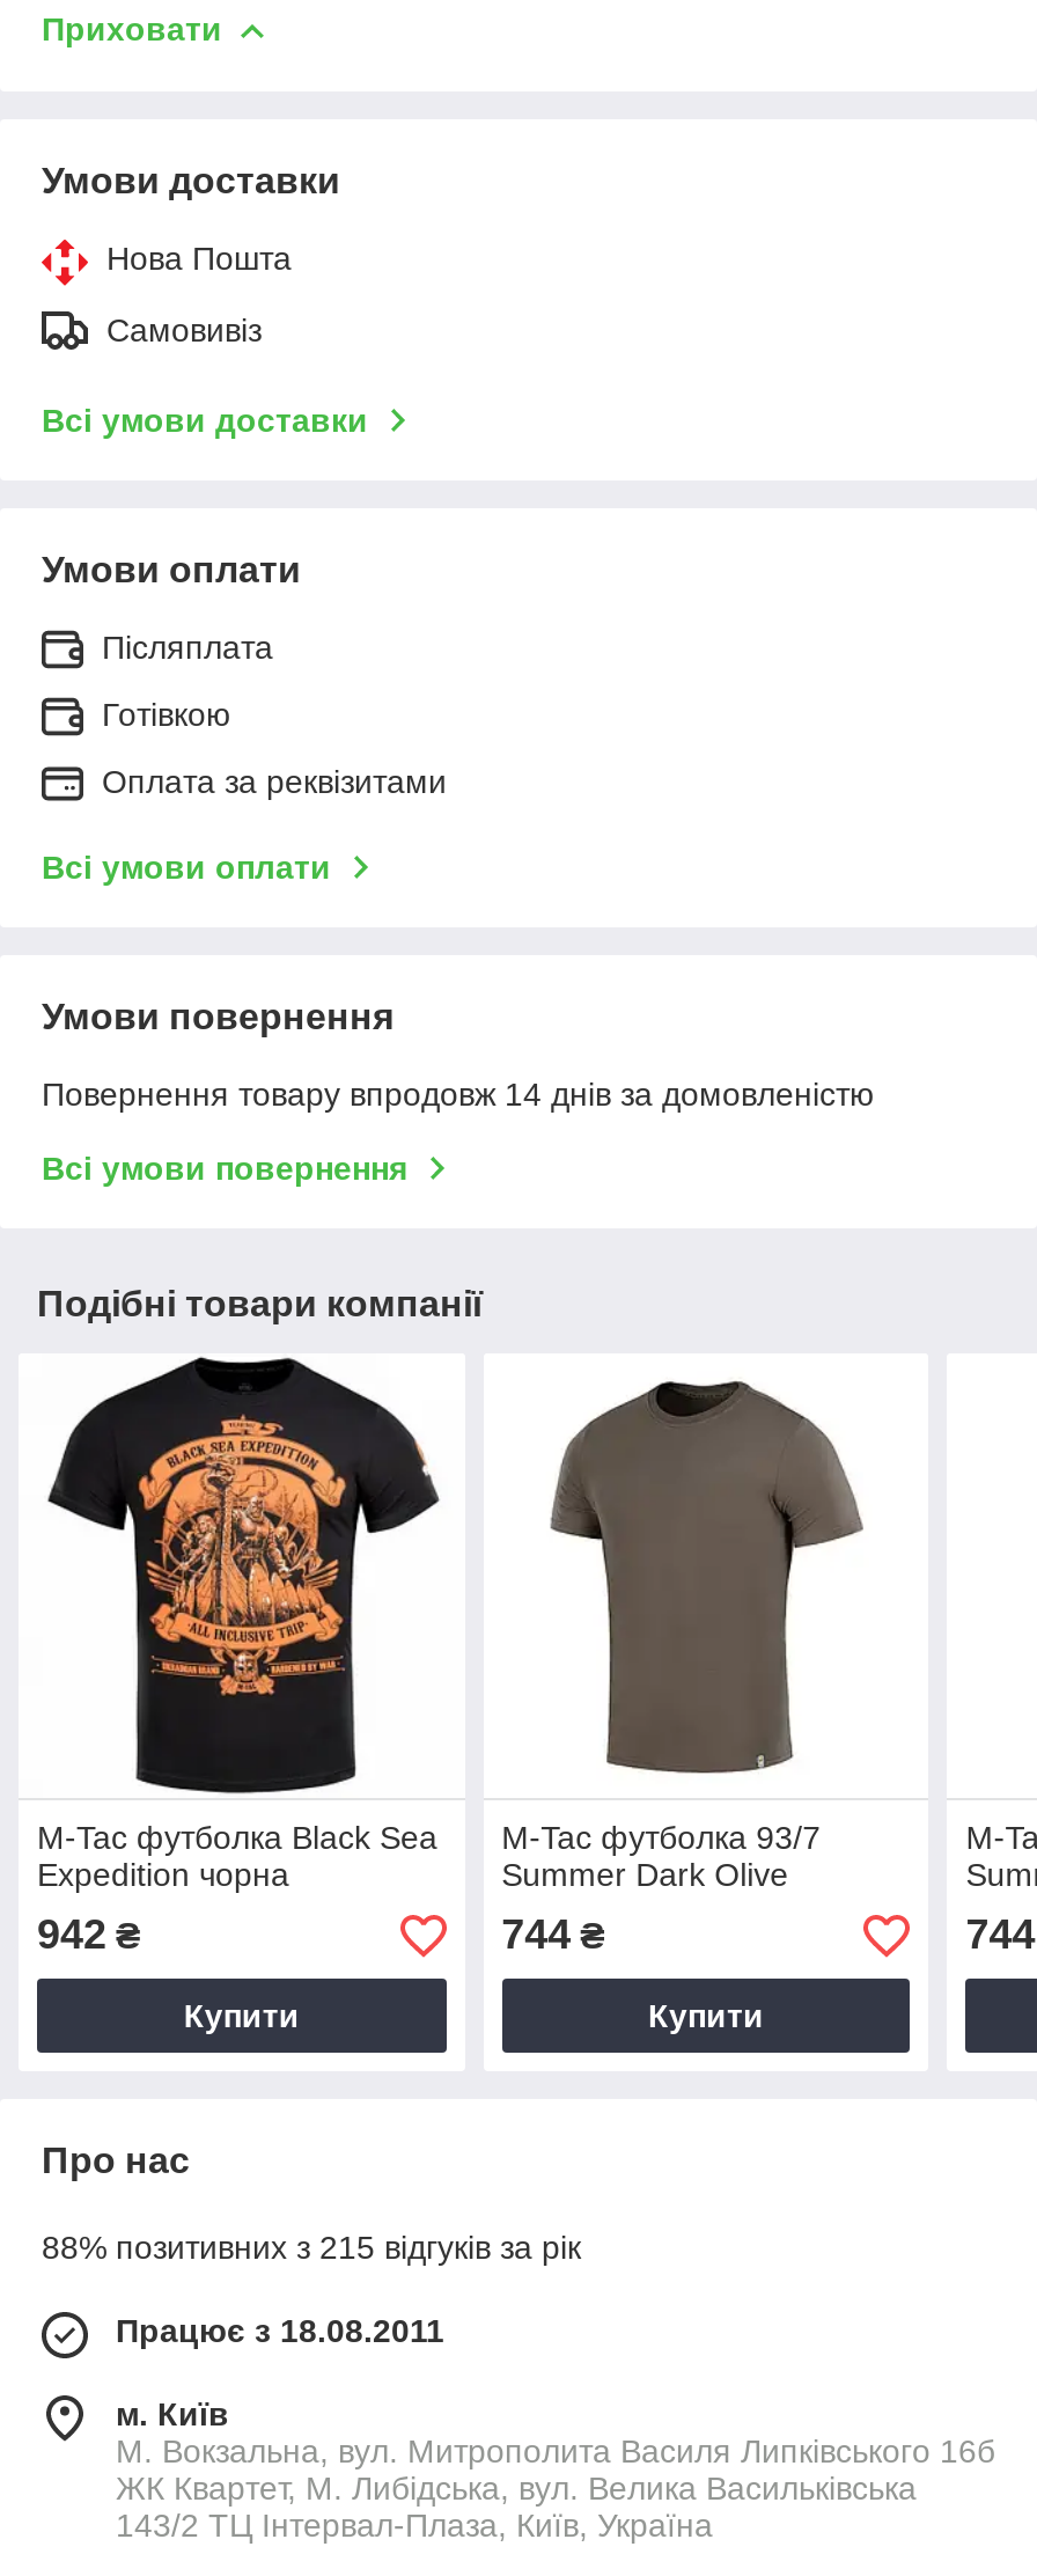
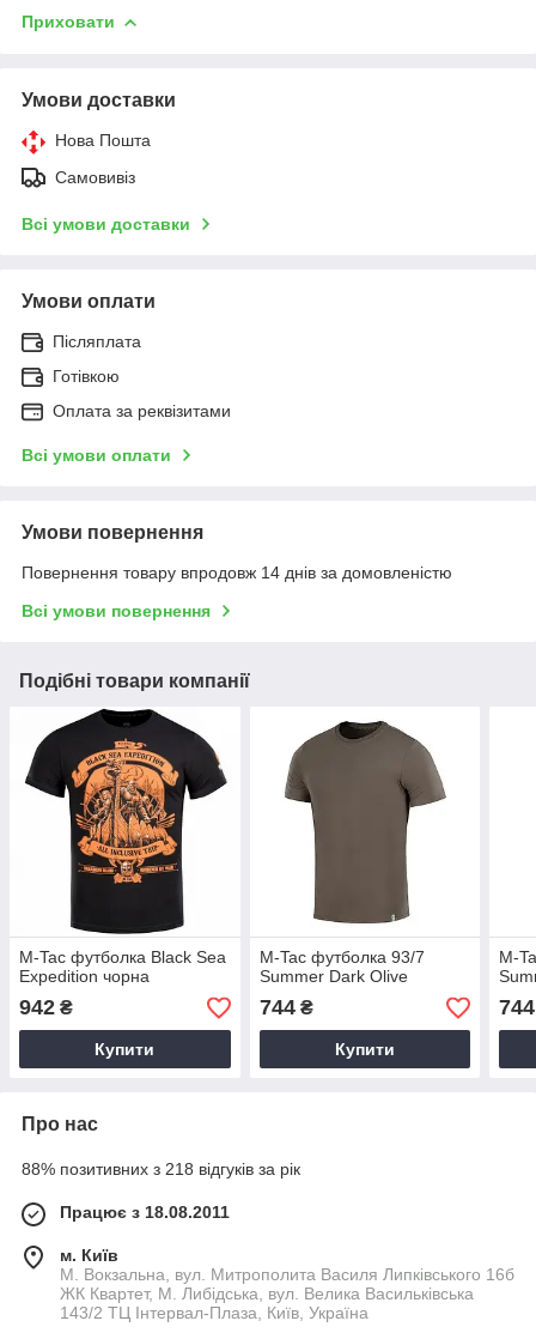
- 88% позитивних з 215 відгуків за рік
+ 88% позитивних з 218 відгуків за рік
